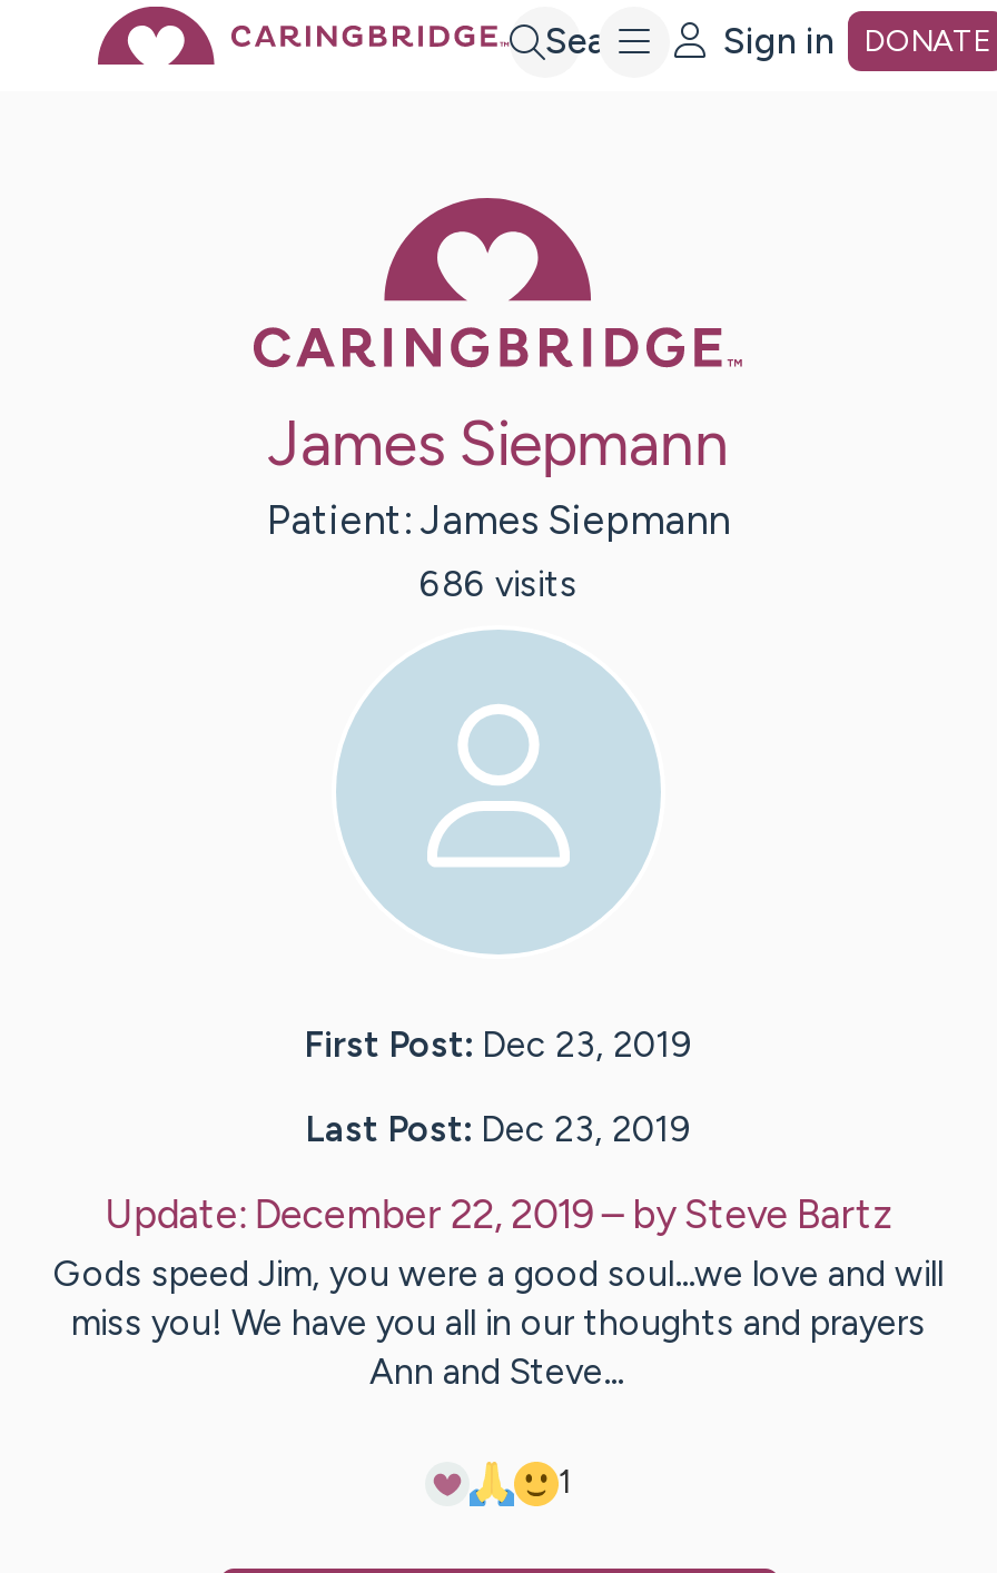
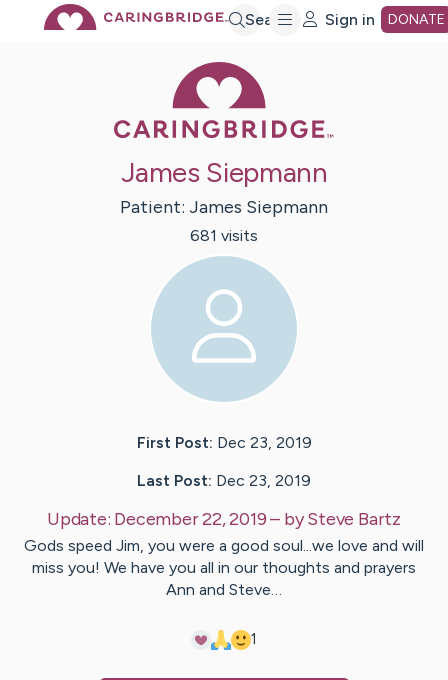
- 686 visits
+ 681 visits
